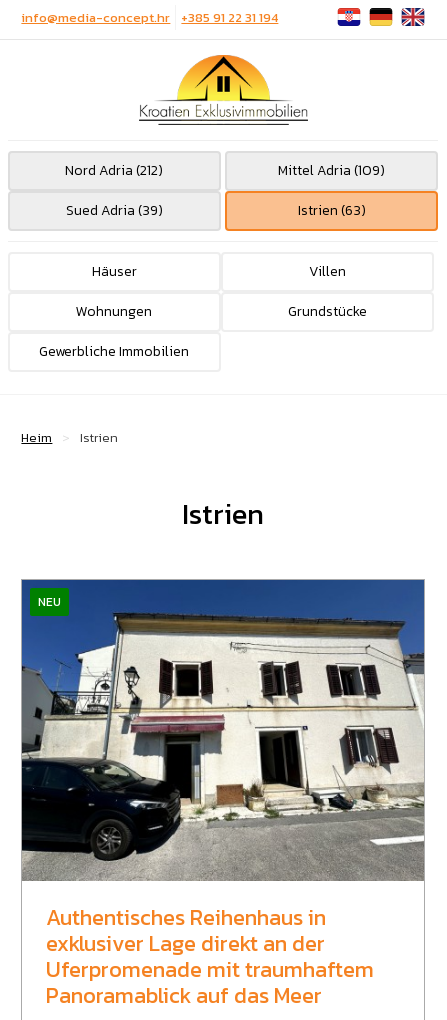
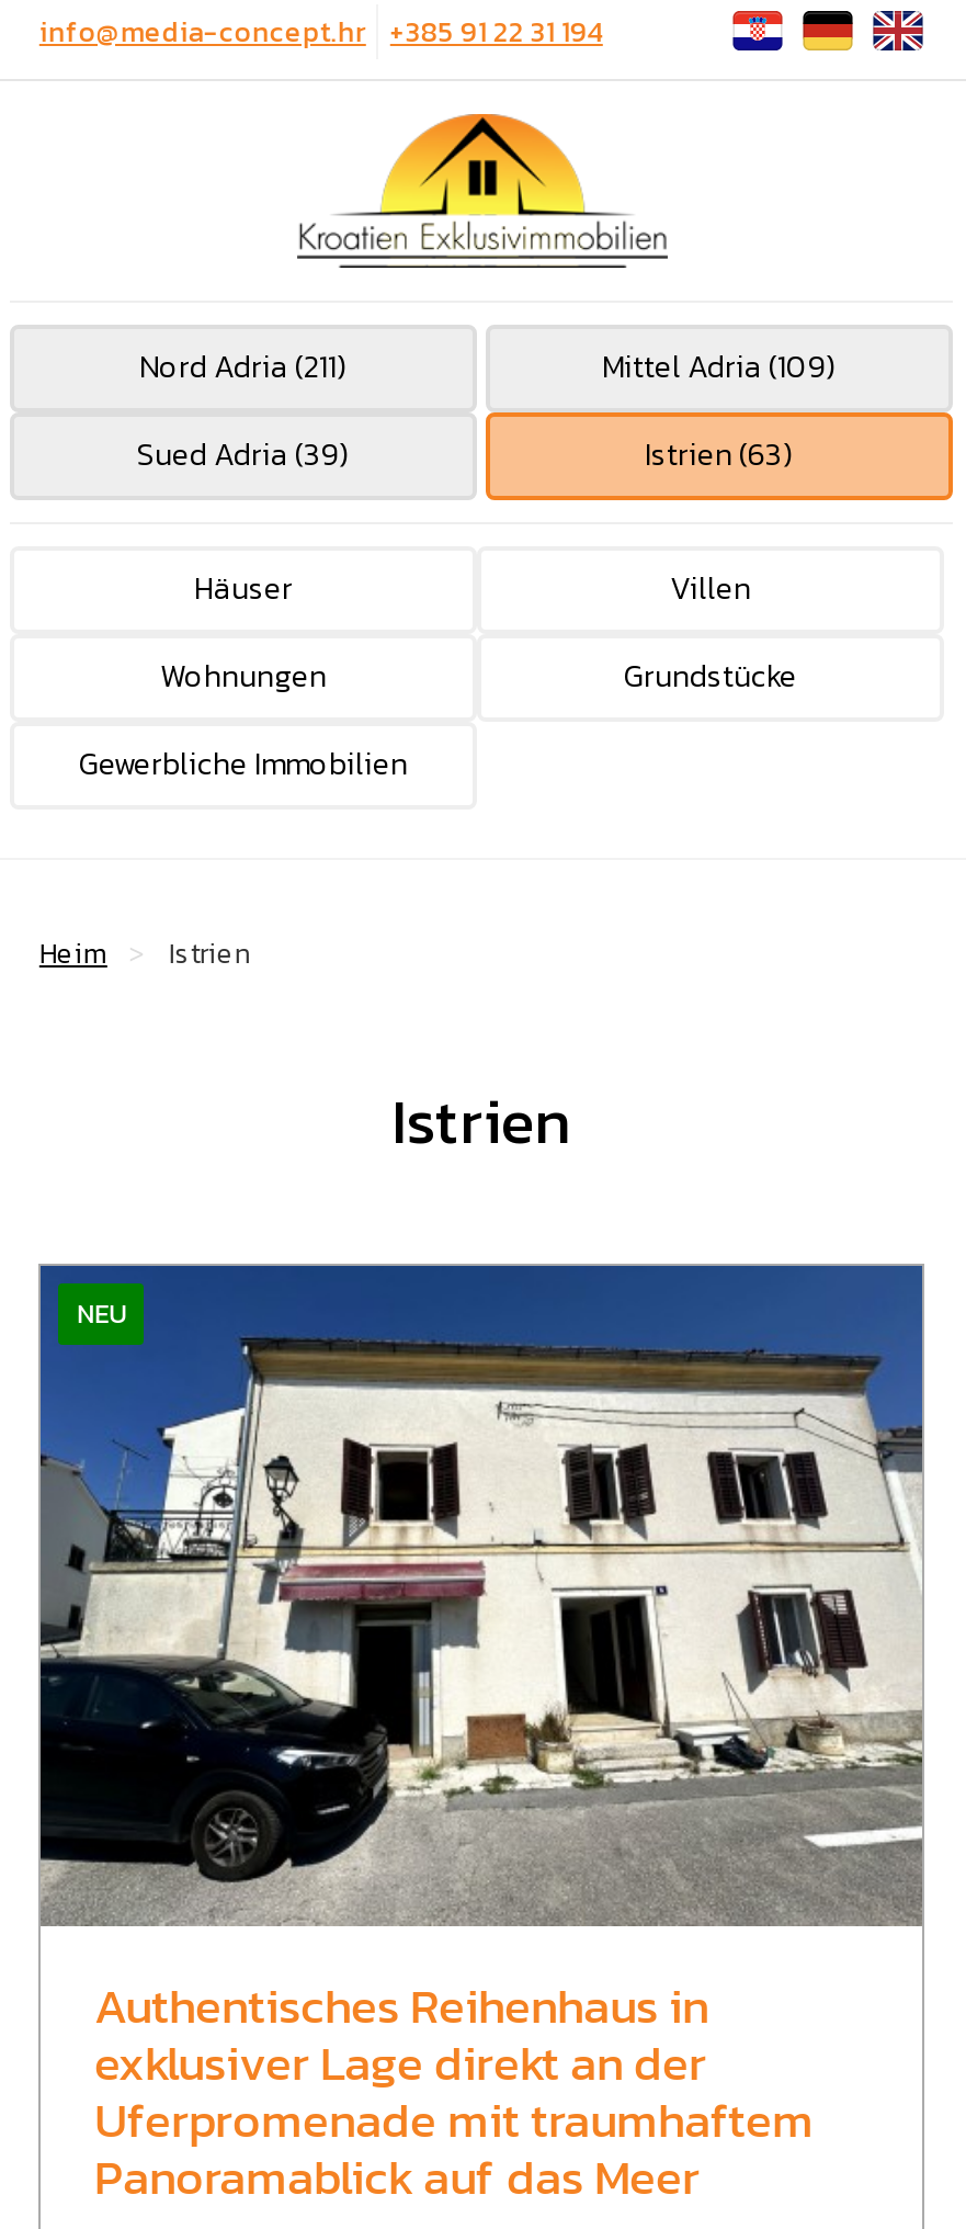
- Nord Adria (212)
+ Nord Adria (211)
